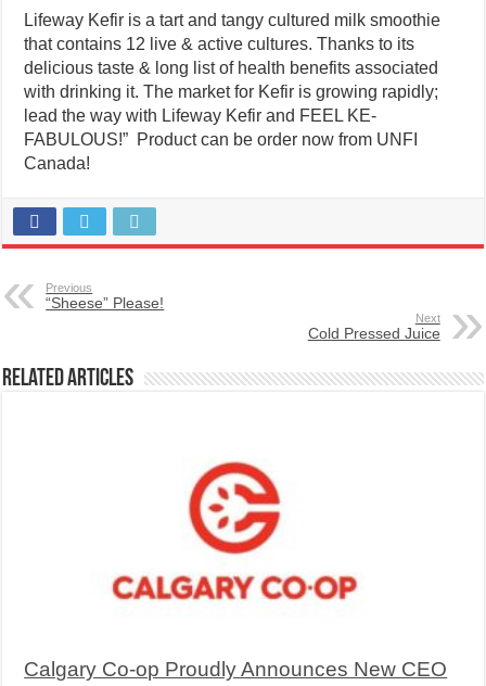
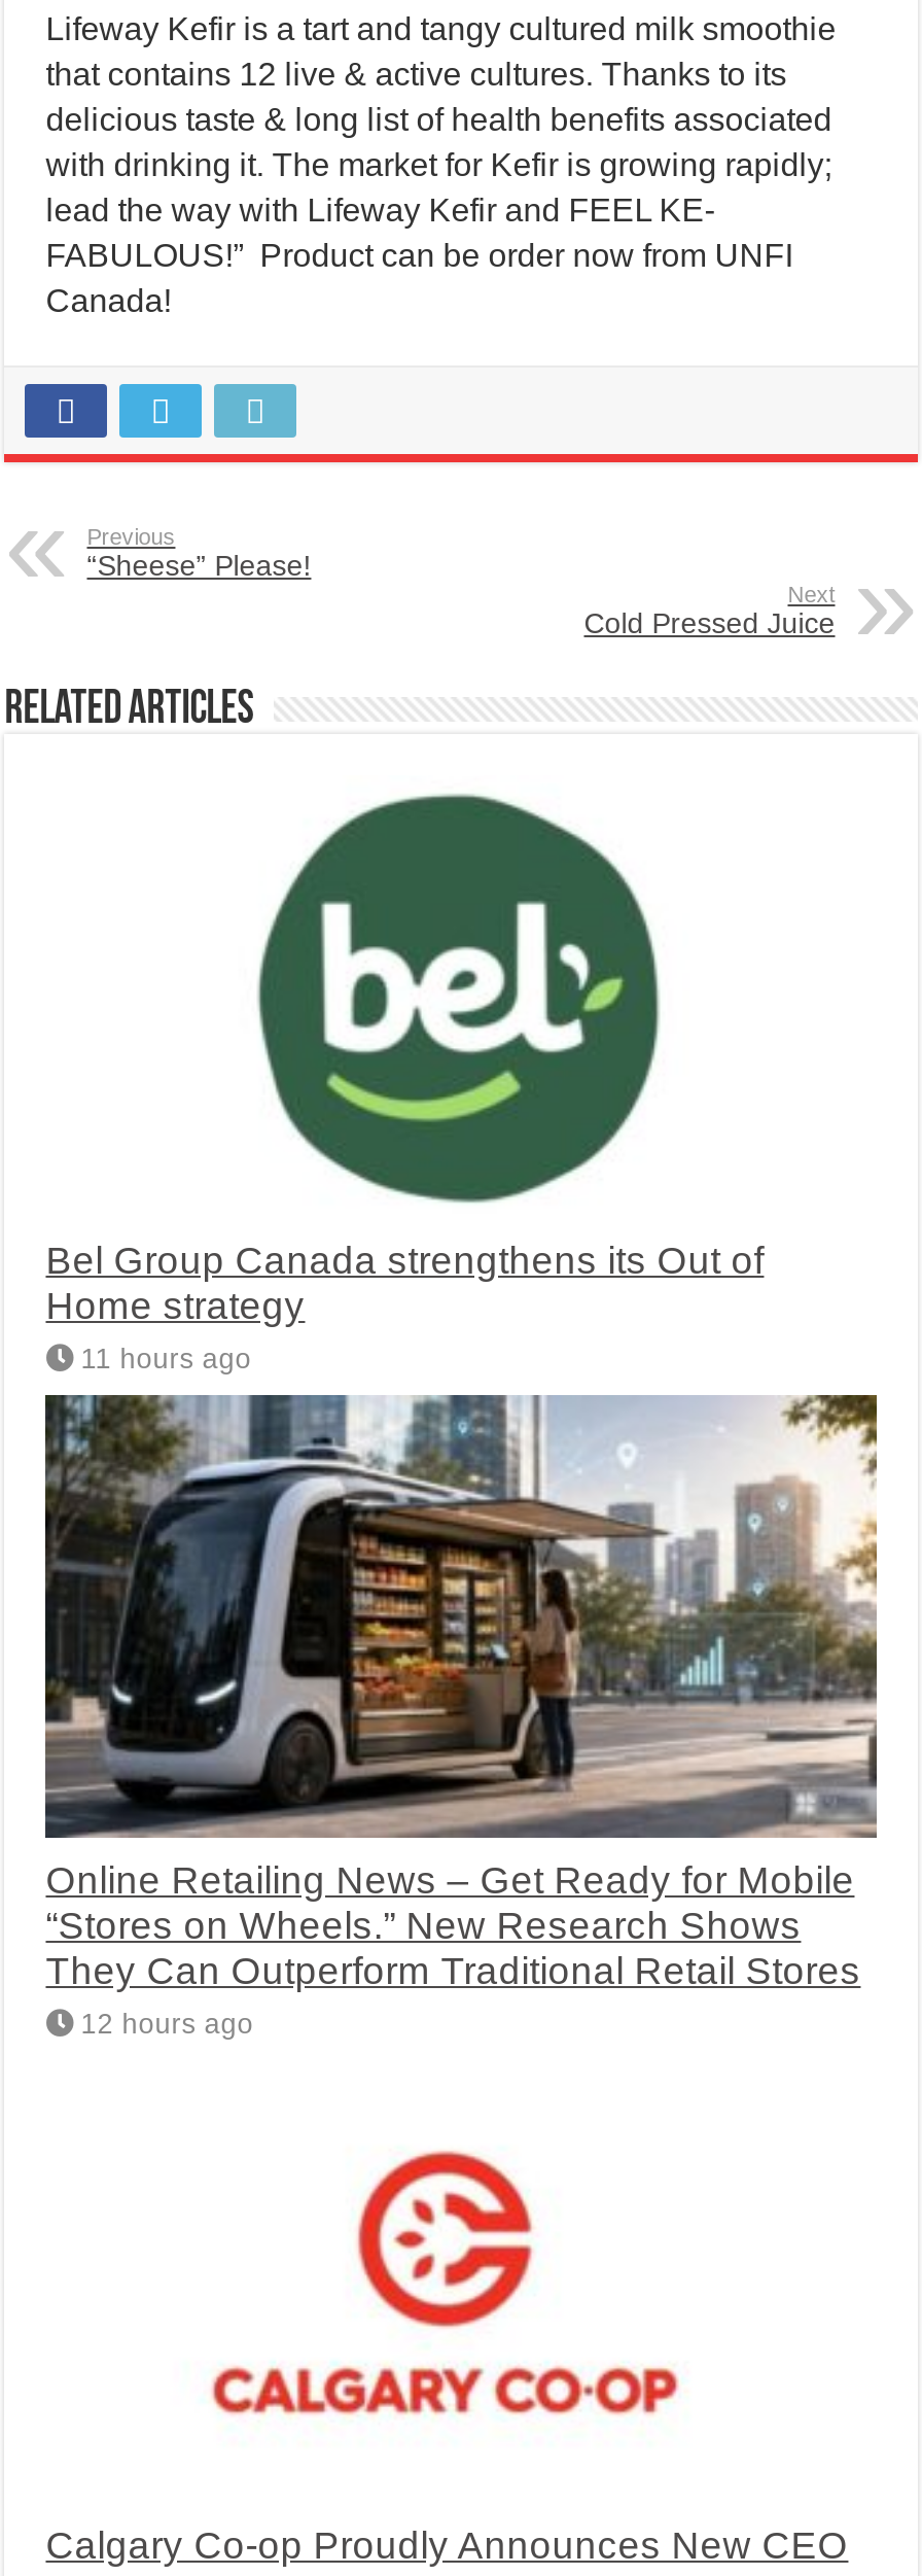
+ [image]
+ Online Retailing News – Get Ready for Mobile
+ “Stores on Wheels.” New Research Shows
+ They Can Outperform Traditional Retail Stores
+ 12 hours ago

+ [image]
+ Bel Group Canada strengthens its Out of
+ Home strategy
+ 11 hours ago
